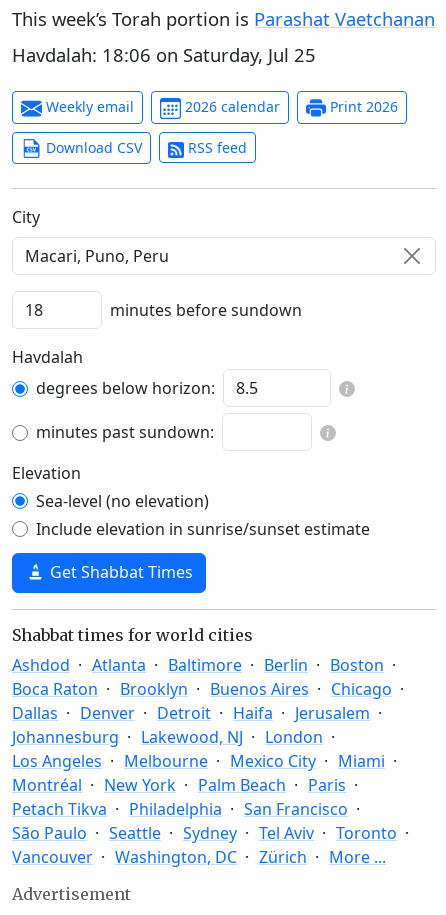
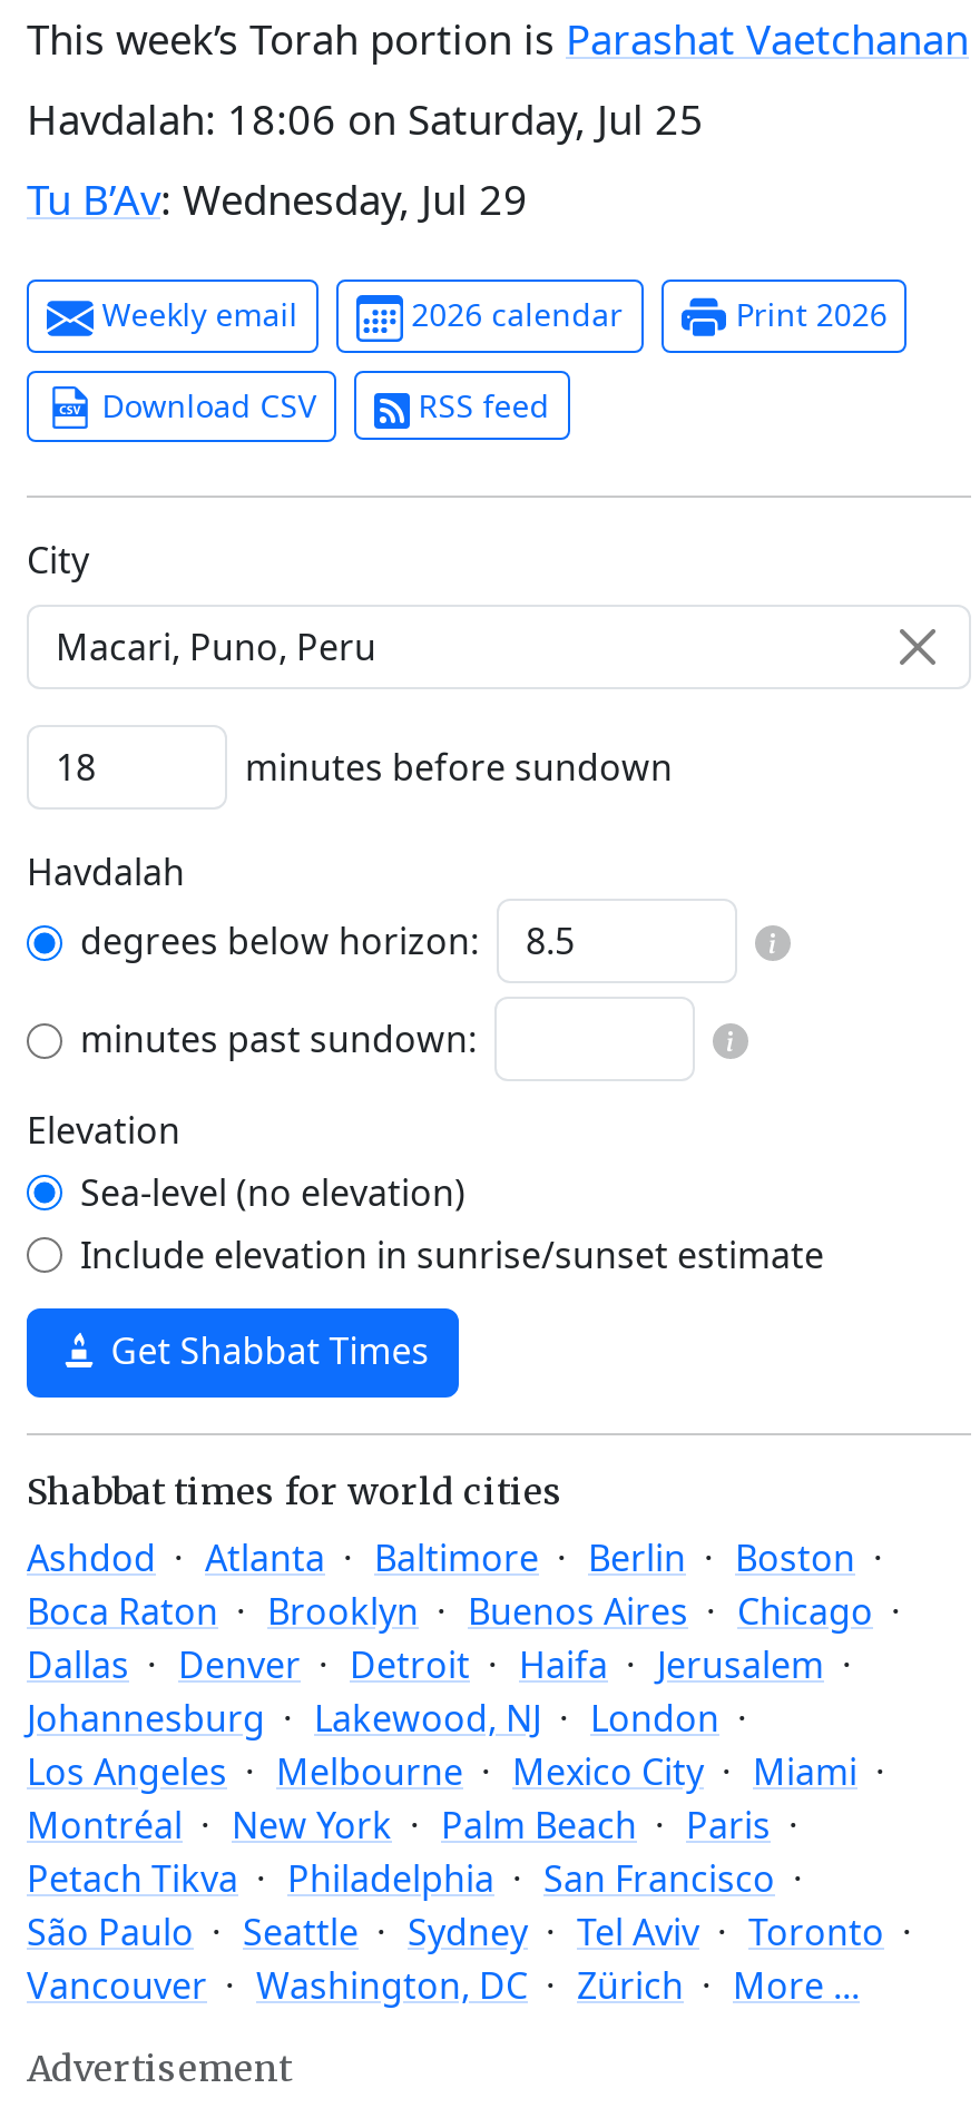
+ Tu B’Av: Wednesday, Jul 29
